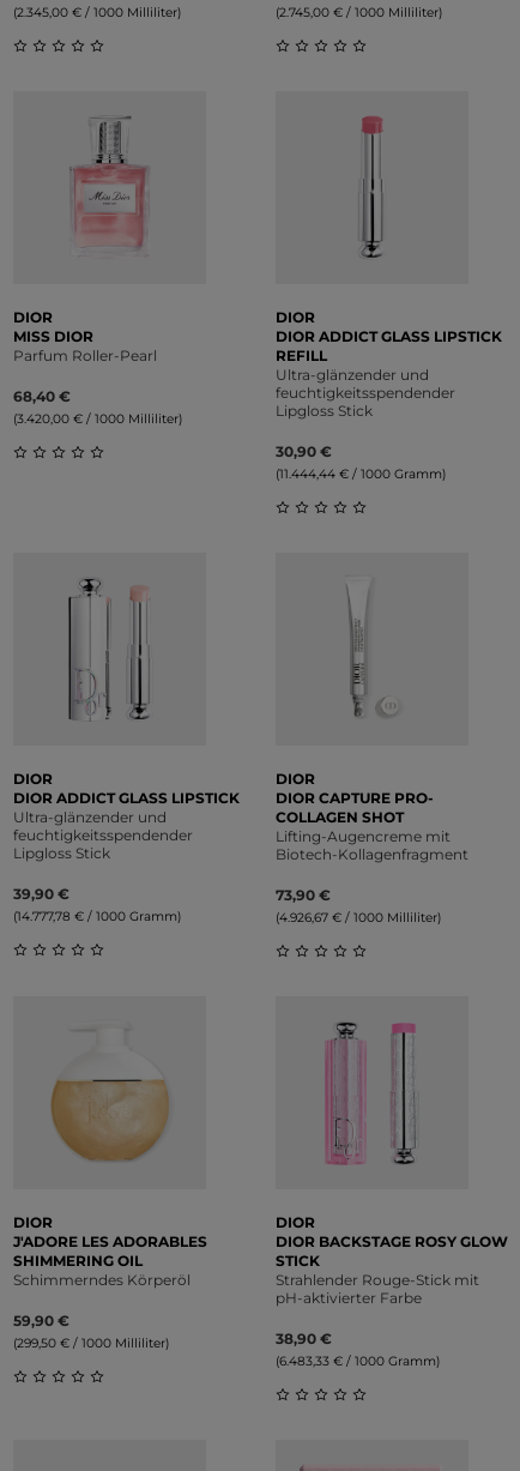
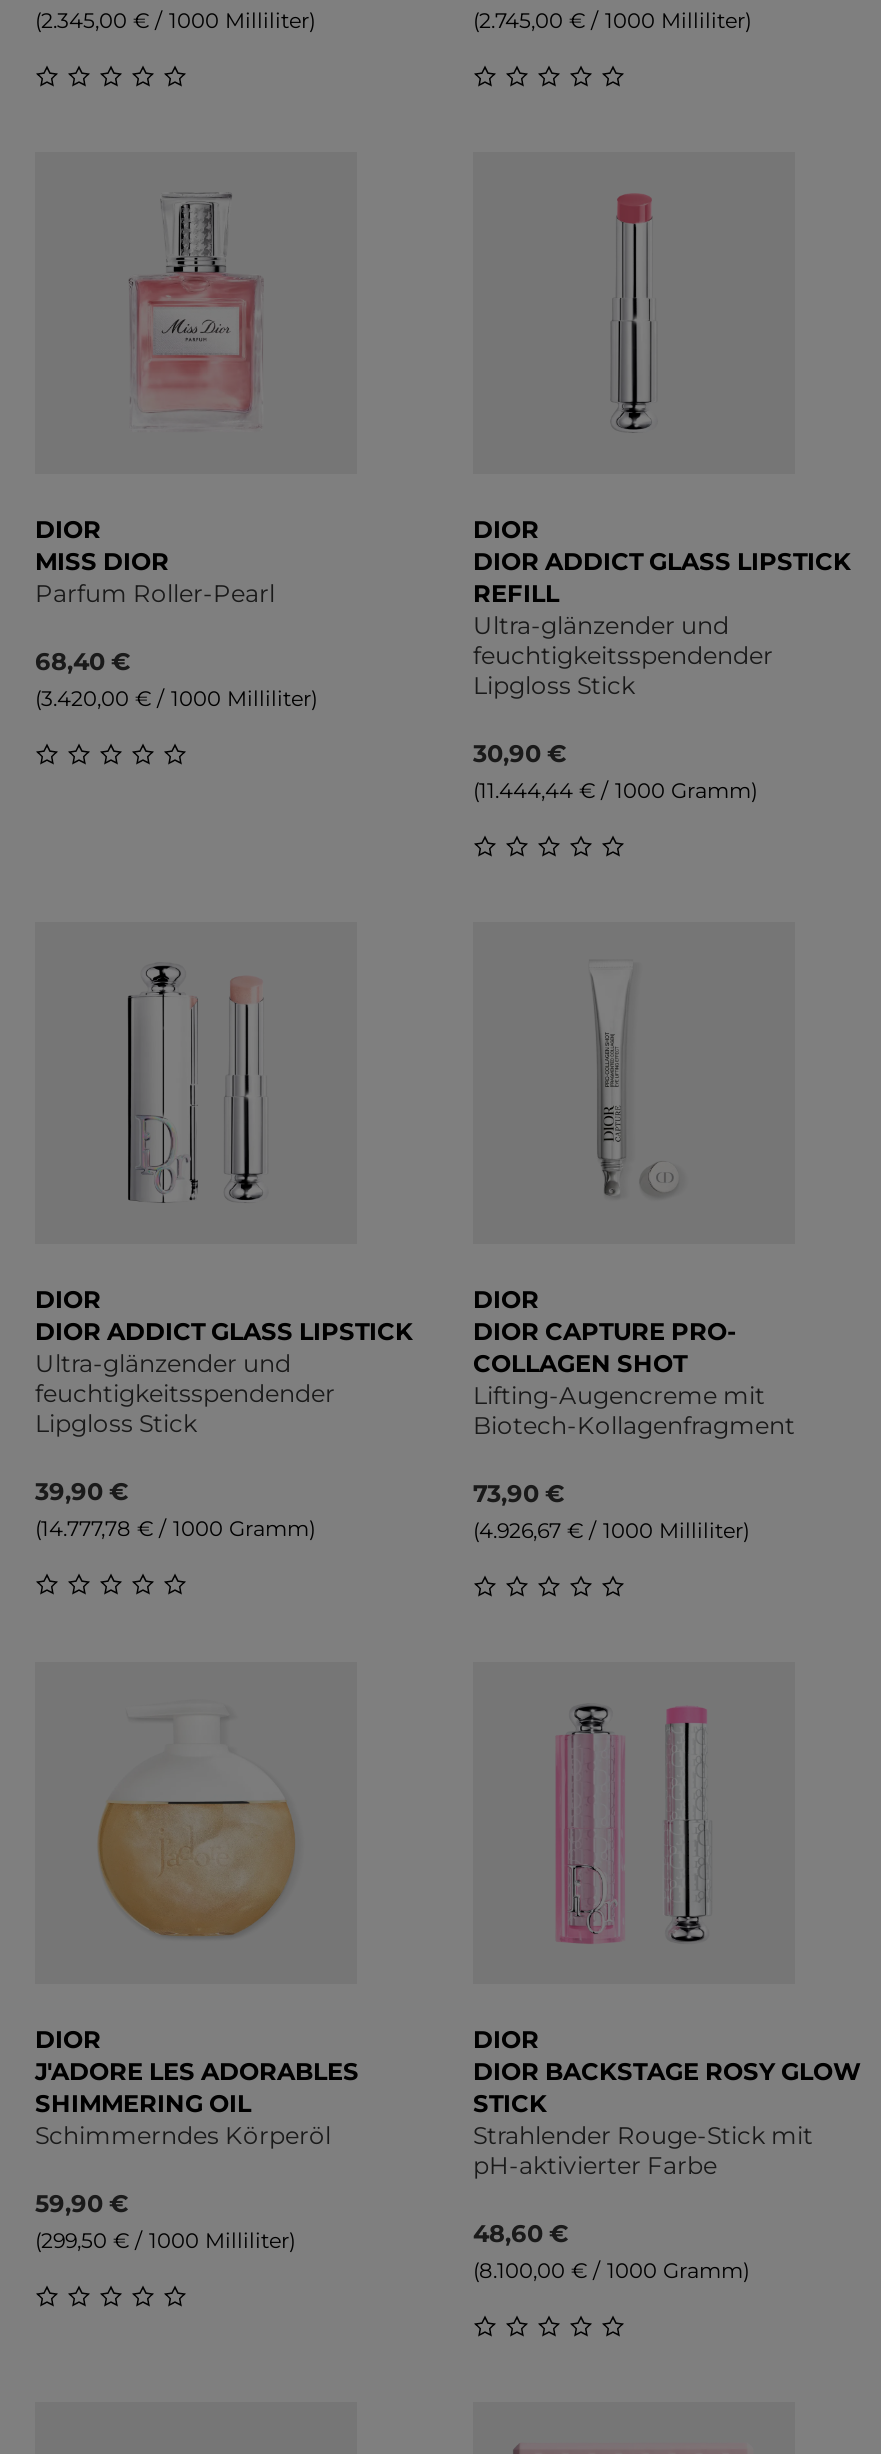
- 38,90 €
+ 48,60 €

- (6.483,33 € / 1000 Gramm)
+ (8.100,00 € / 1000 Gramm)
